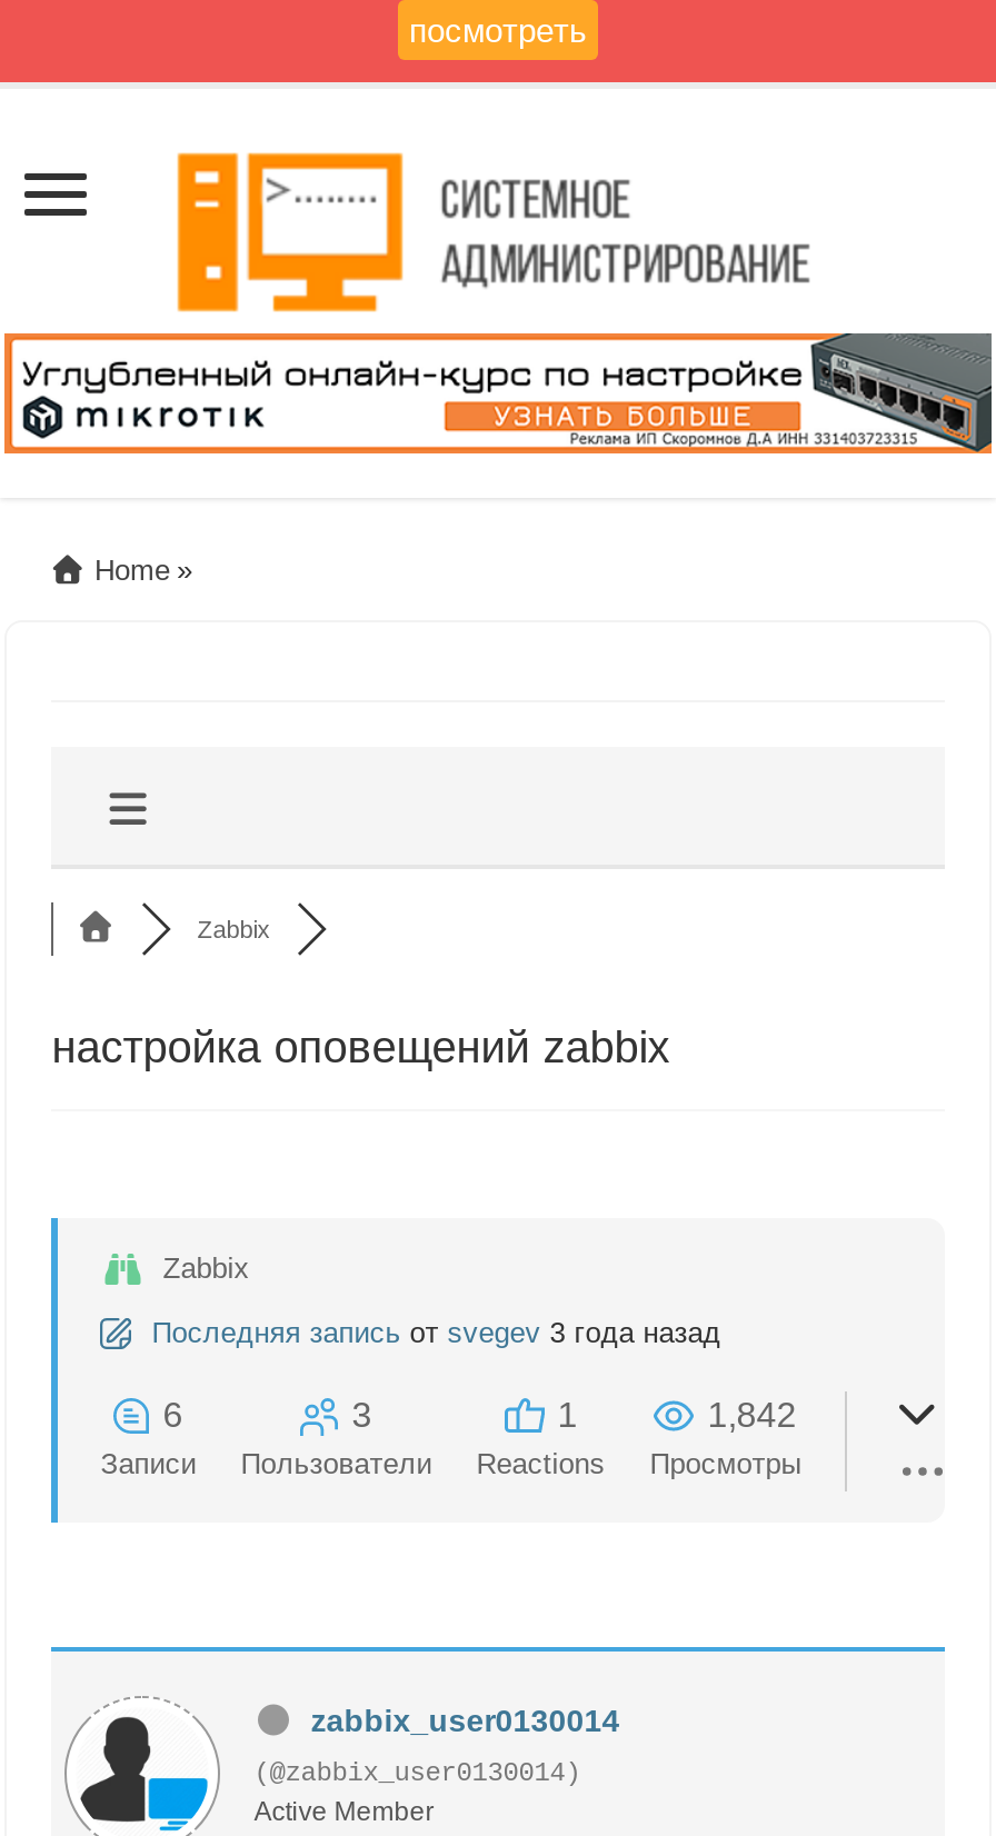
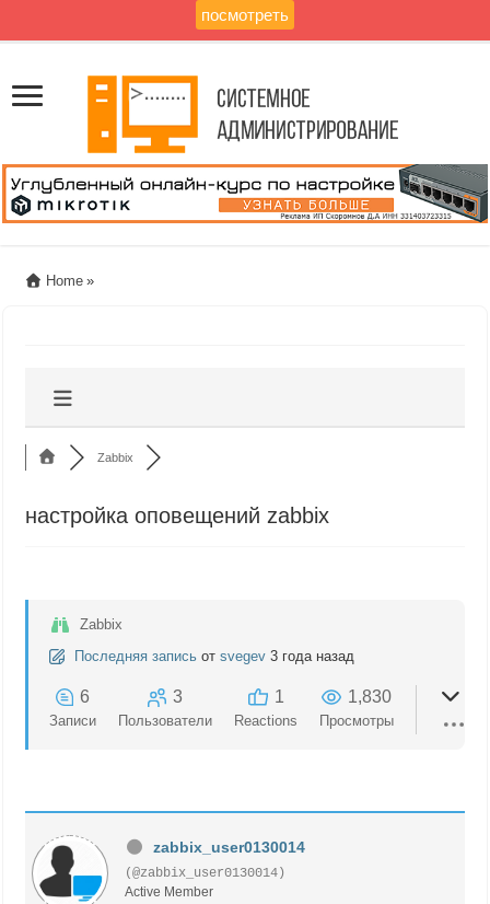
- 1,842
+ 1,830
